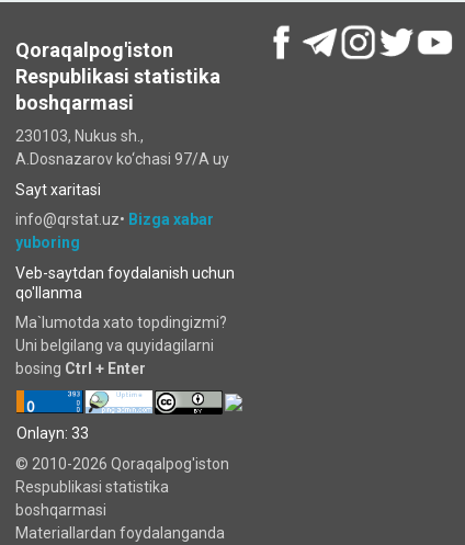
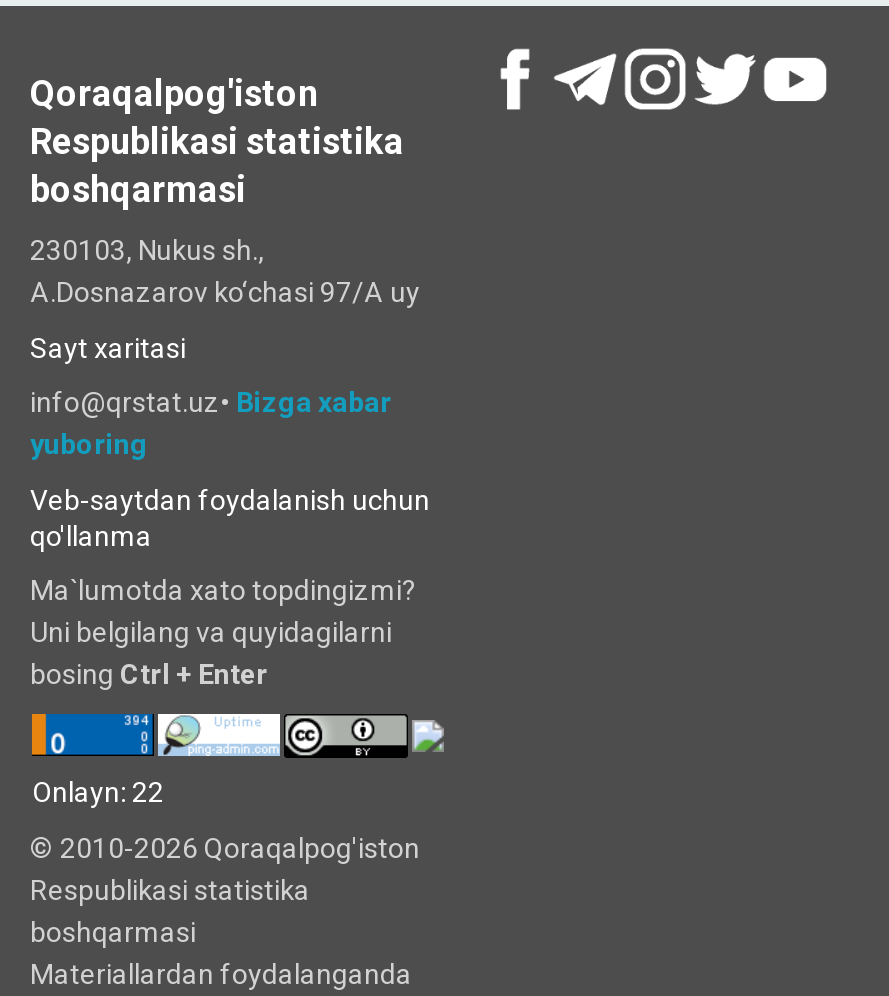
- Onlayn: 33
+ Onlayn: 22
